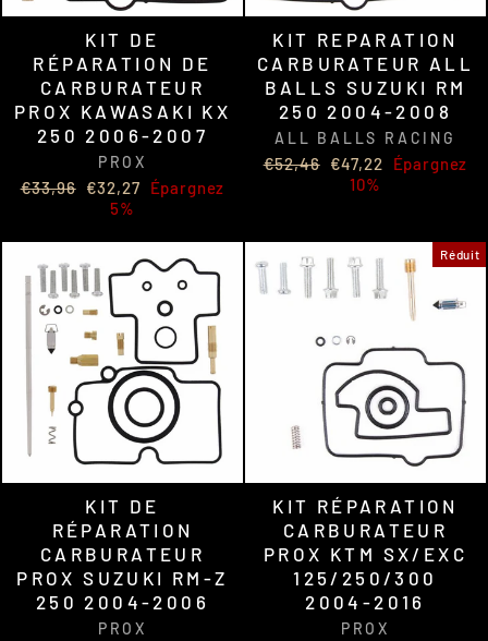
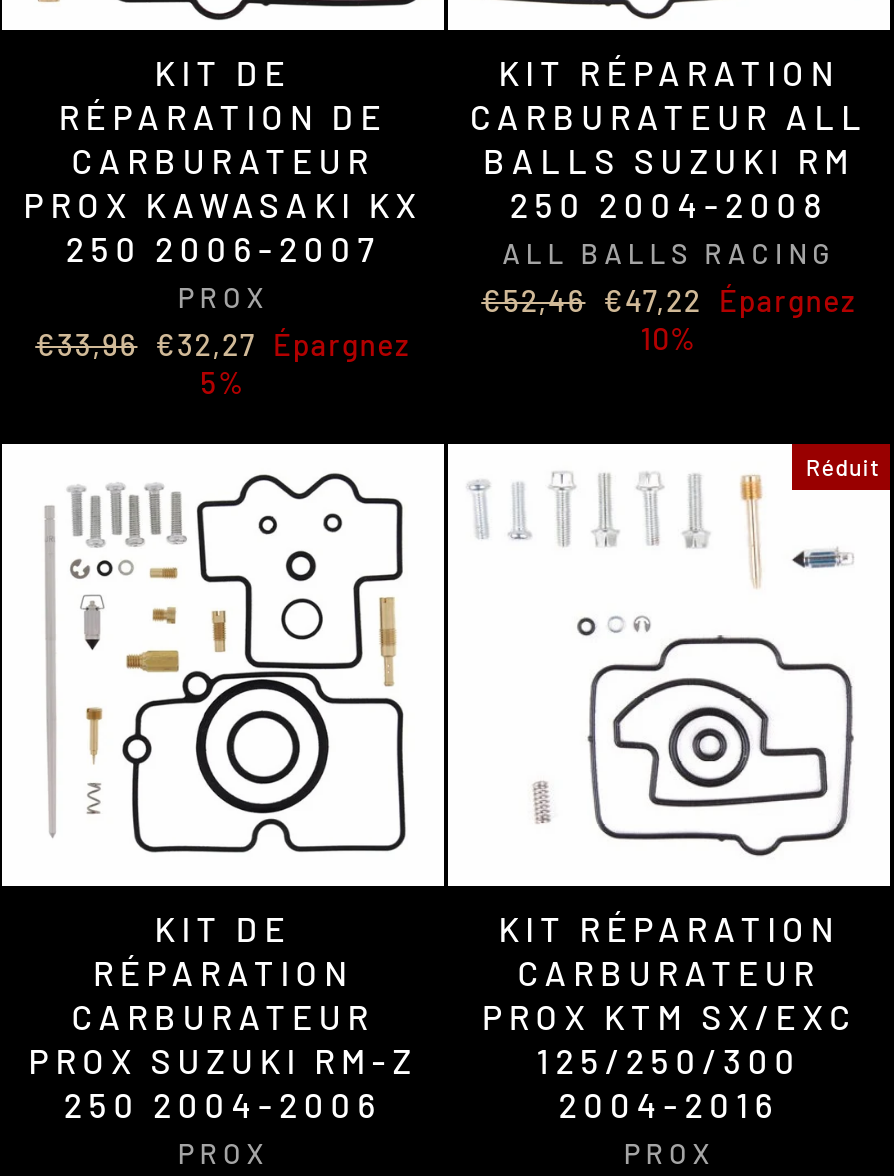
- KIT REPARATION
+ KIT RÉPARATION
